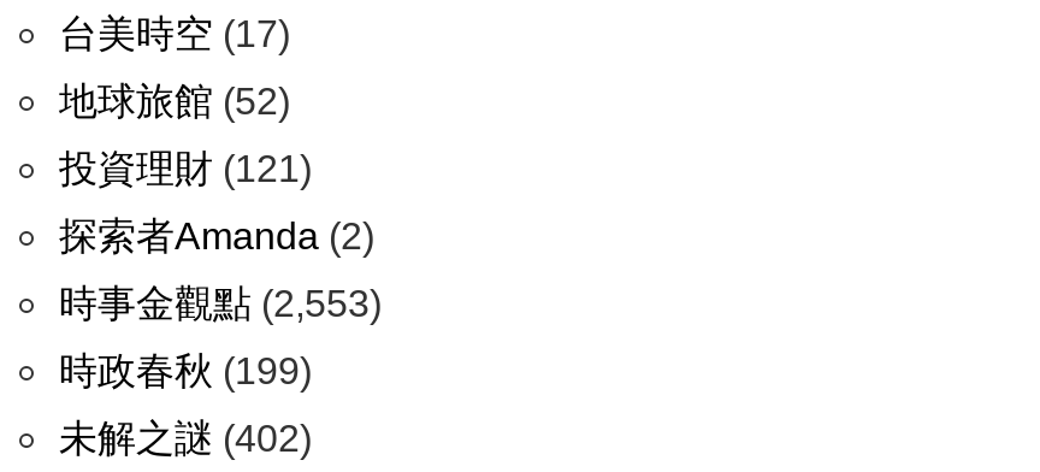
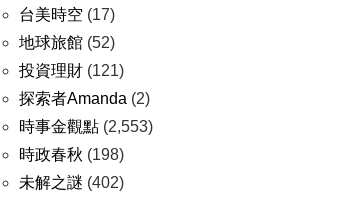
- 時政春秋(199)
+ 時政春秋(198)
